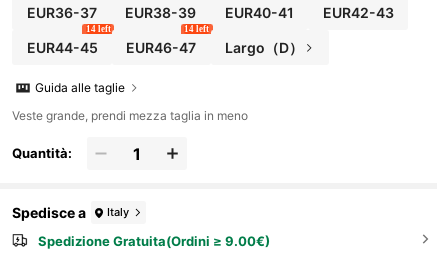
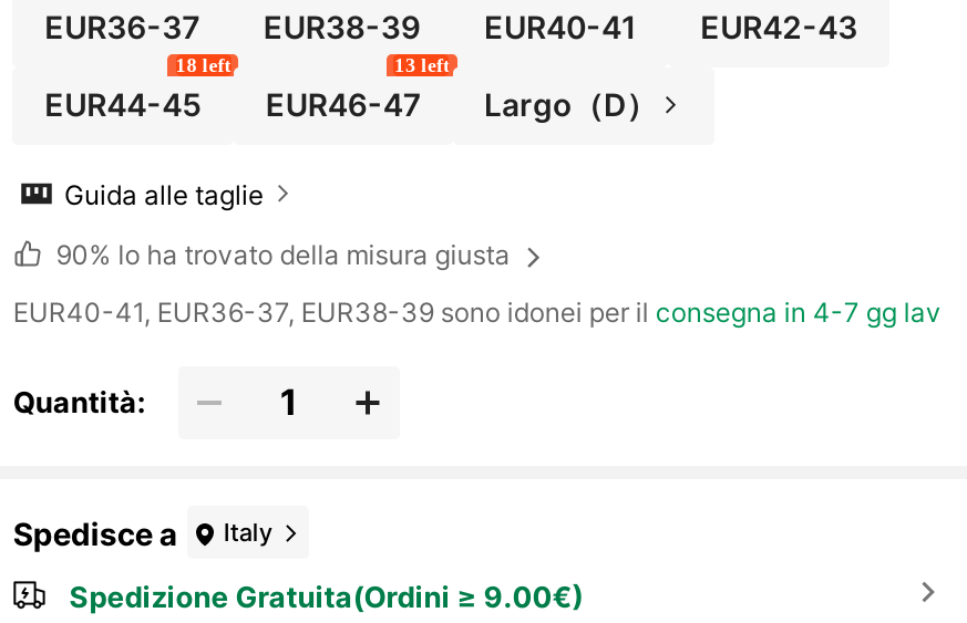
- 14 left
+ 18 left

- 14 left
+ 13 left

- Veste grande, prendi mezza taglia in meno
+ 90% lo ha trovato della misura giusta
+ EUR40-41, EUR36-37, EUR38-39 sono idonei per il consegna in 4-7 gg lav
